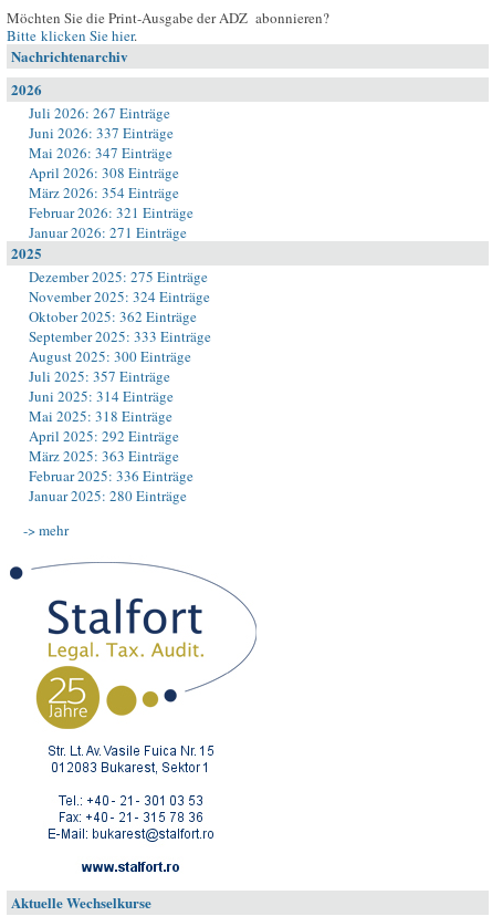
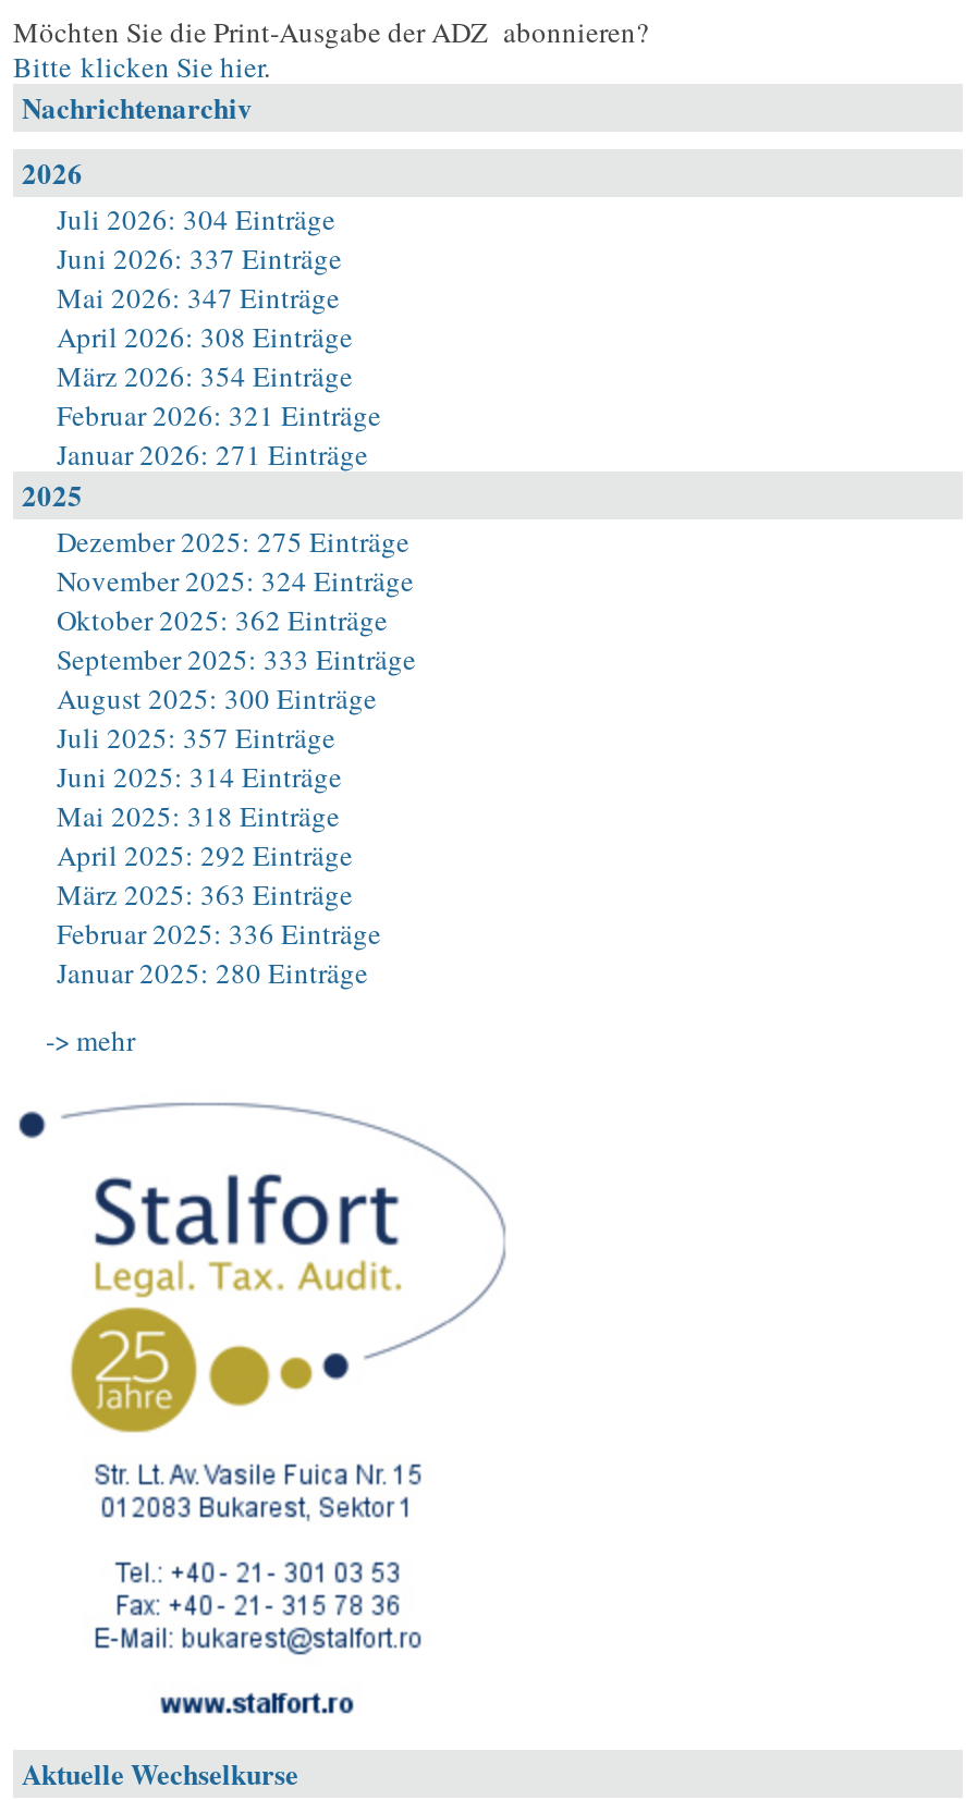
- Juli 2026: 267 Einträge
+ Juli 2026: 304 Einträge
